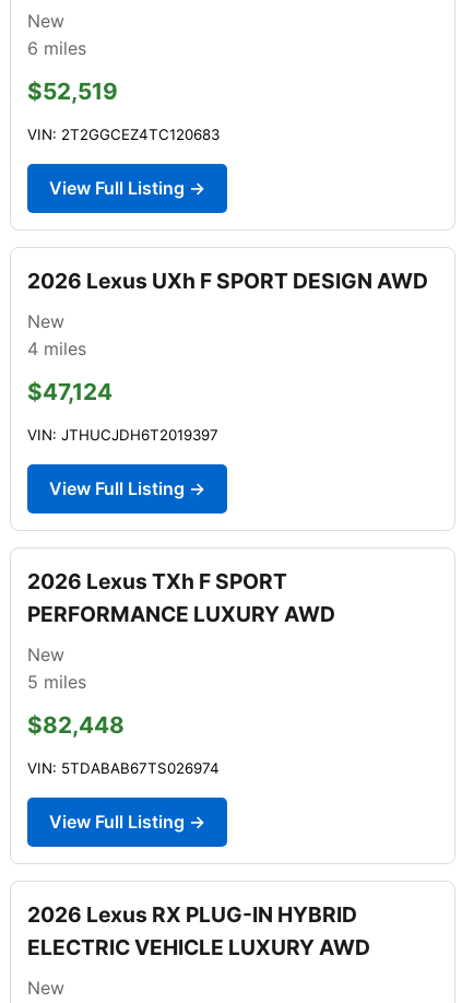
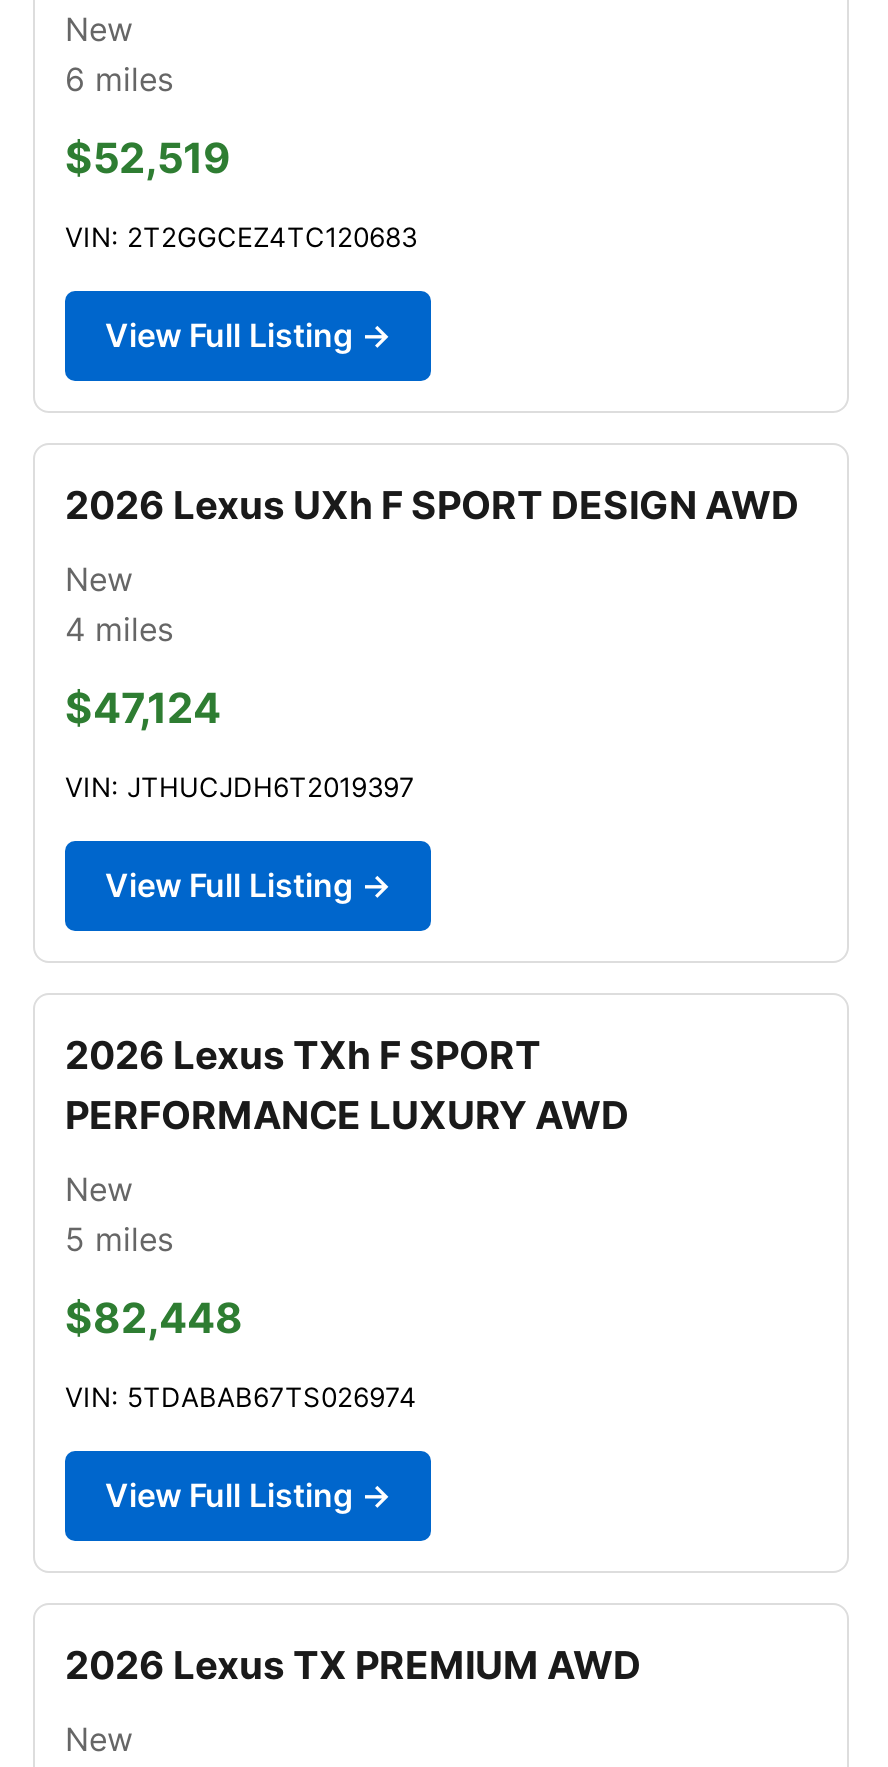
- 2026 Lexus RX PLUG-IN HYBRID
- ELECTRIC VEHICLE LUXURY AWD
+ 2026 Lexus TX PREMIUM AWD
